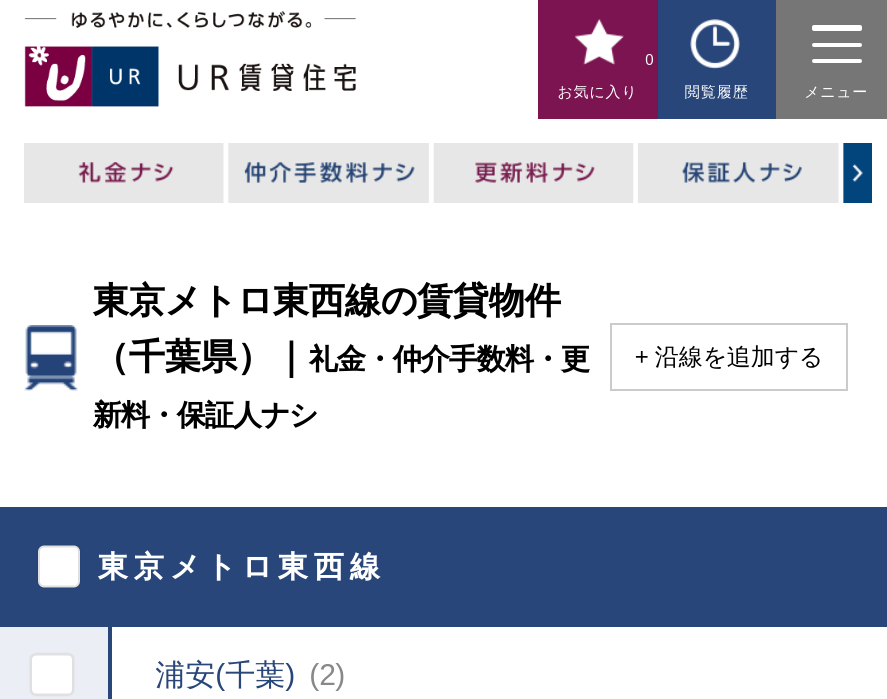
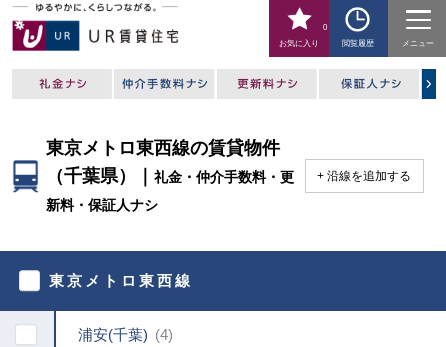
- 浦安(千葉) 2
+ 浦安(千葉) 4
